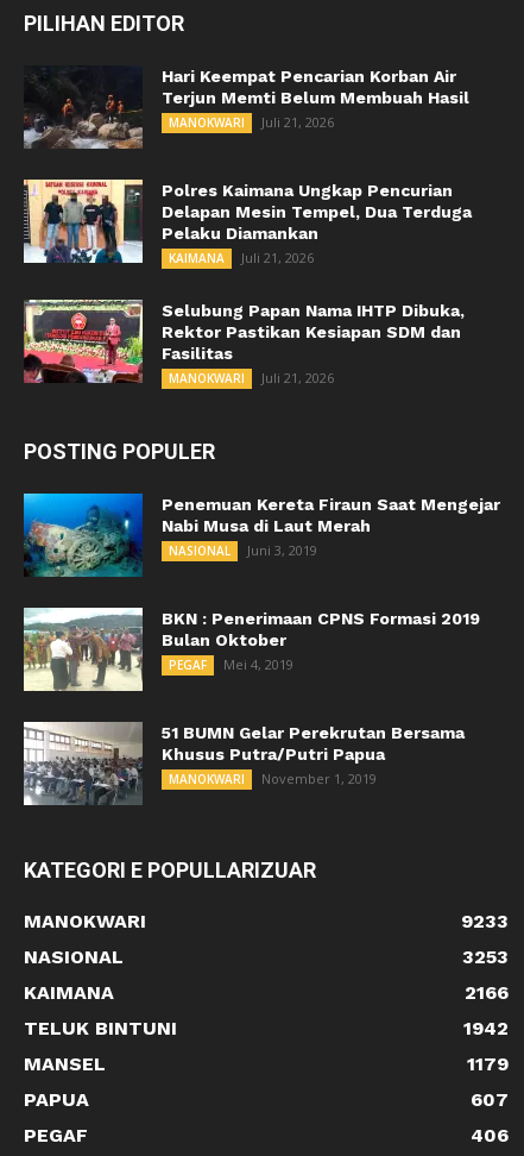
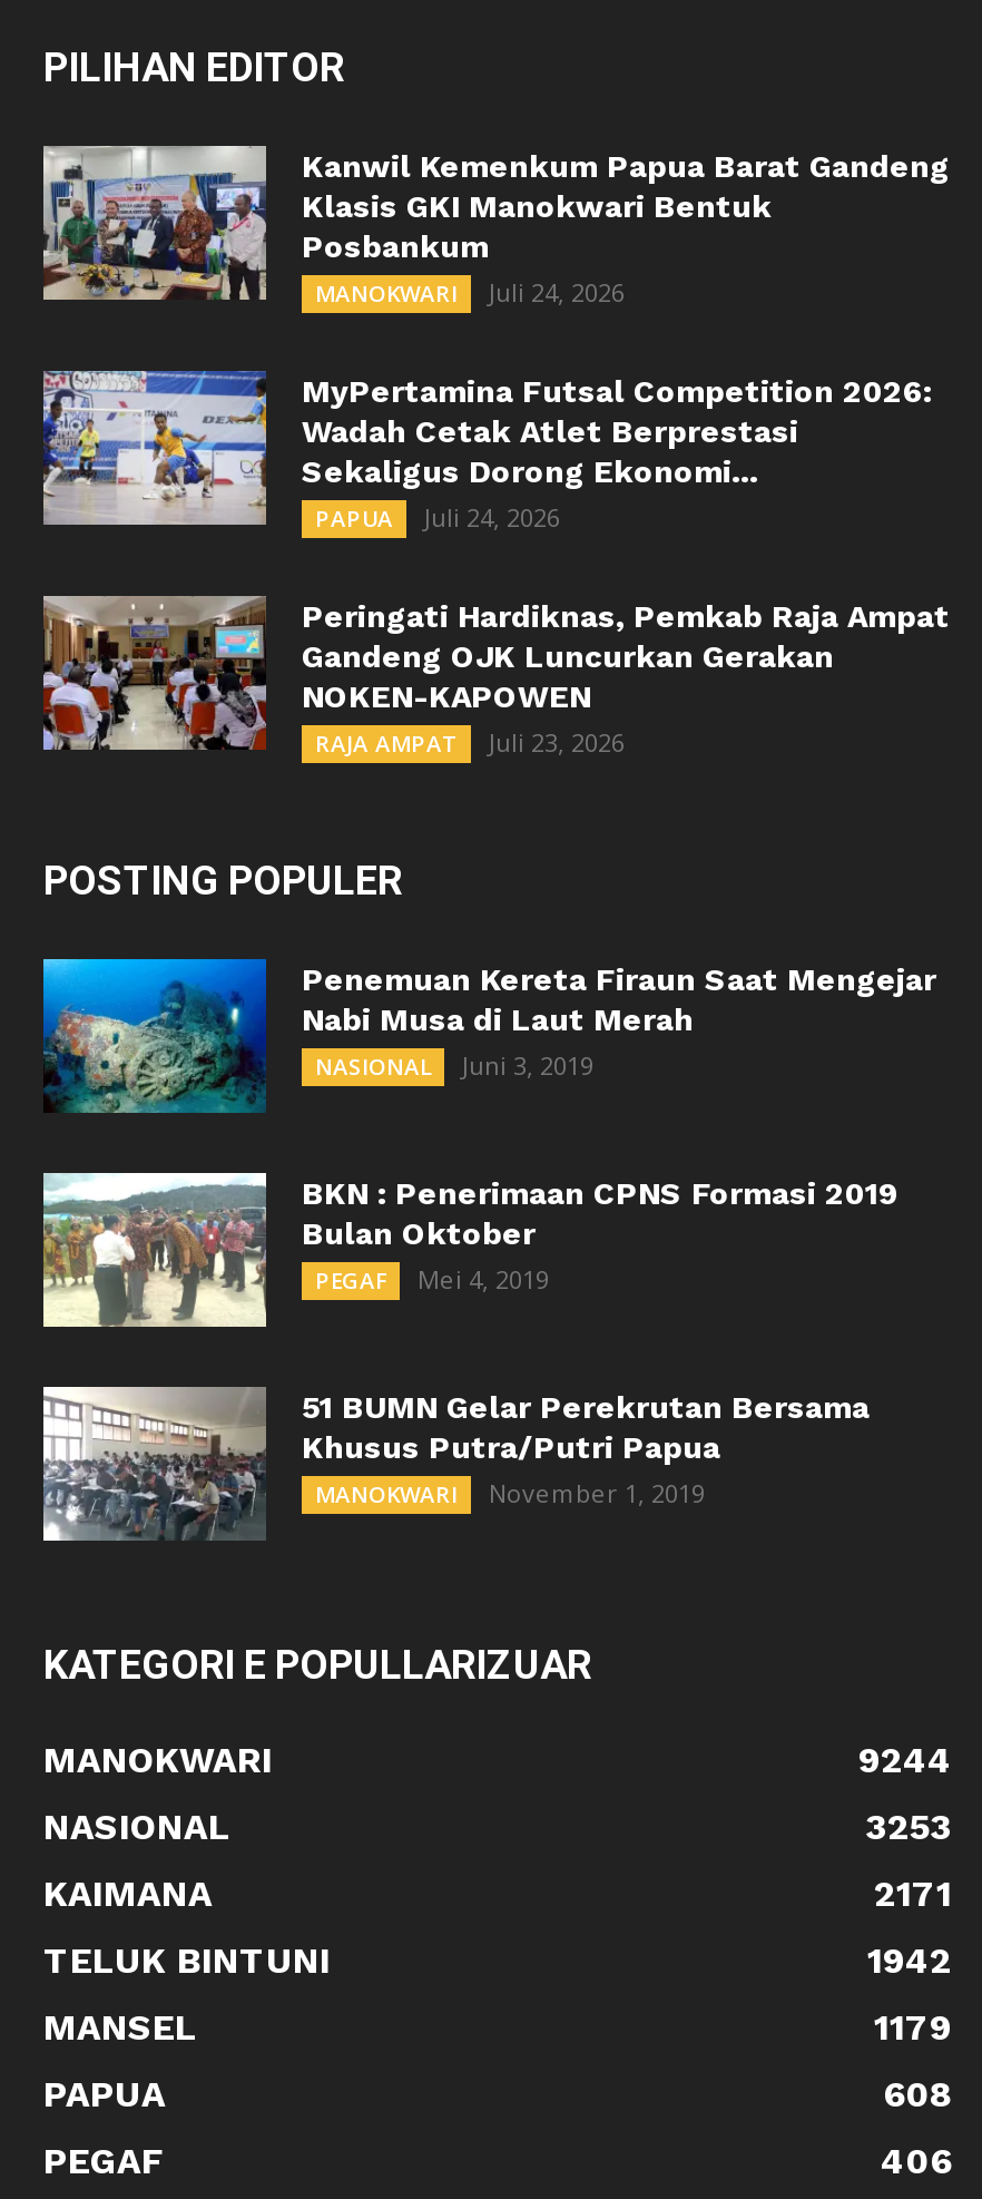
- [image]
- Hari Keempat Pencarian Korban Air
- Terjun Memti Belum Membuah Hasil
+ [image]
+ Kanwil Kemenkum Papua Barat Gandeng
+ Klasis GKI Manokwari Bentuk
+ Posbankum

- MANOKWARI Juli 21, 2026
+ MANOKWARI Juli 24, 2026

- [image]
- Polres Kaimana Ungkap Pencurian
- Delapan Mesin Tempel, Dua Terduga
- Pelaku Diamankan
- KAIMANA
- Juli 21, 2026
+ [image]
+ MyPertamina Futsal Competition 2026:
+ Wadah Cetak Atlet Berprestasi
+ Sekaligus Dorong Ekonomi...
+ PAPUA
+ Juli 24, 2026

- [image]
- Selubung Papan Nama IHTP Dibuka,
- Rektor Pastikan Kesiapan SDM dan
- Fasilitas
- MANOKWARI
- Juli 21, 2026
+ [image]
+ Peringati Hardiknas, Pemkab Raja Ampat
+ Gandeng OJK Luncurkan Gerakan
+ NOKEN-KAPOWEN
+ RAJA AMPAT
+ Juli 23, 2026

- 9233
+ 9244

- 2166
+ 2171

- 607
+ 608
